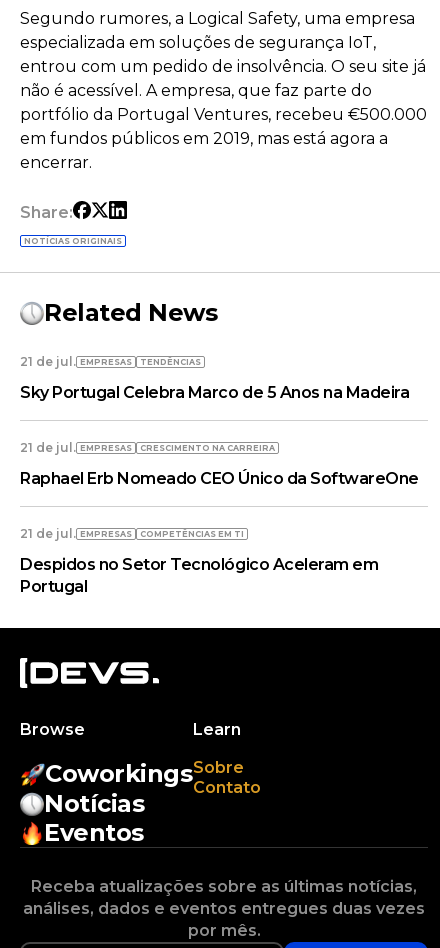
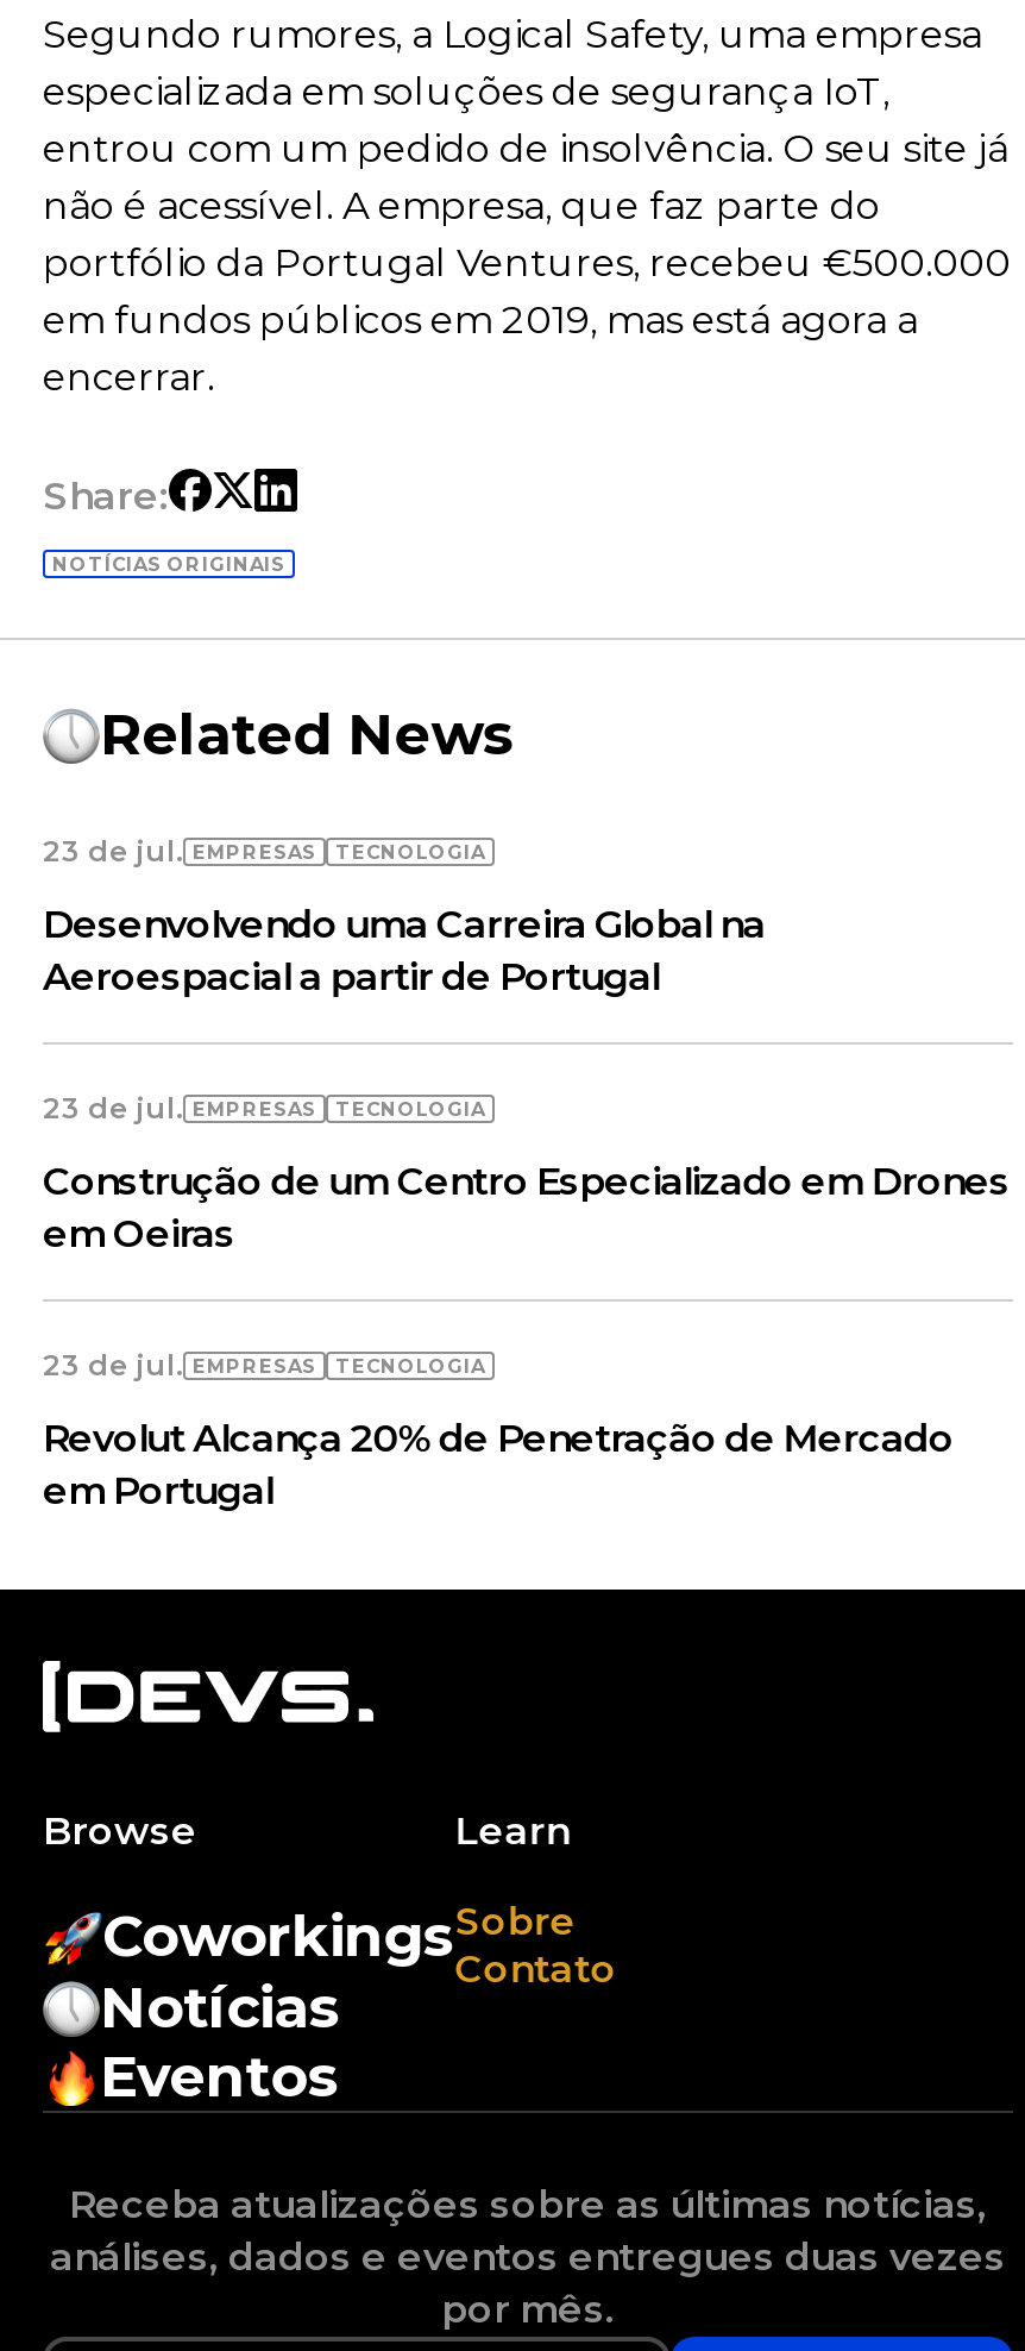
- 21 de jul. EMPRESAS
- TENDÊNCIAS
+ 23 de jul. EMPRESAS
+ TECNOLOGIA

- Sky Portugal Celebra Marco de 5 Anos na Madeira
+ Desenvolvendo uma Carreira Global na
+ Aeroespacial a partir de Portugal

- 21 de jul. EMPRESAS
- CRESCIMENTO NA CARREIRA
+ 23 de jul. EMPRESAS
+ TECNOLOGIA

- Raphael Erb Nomeado CEO Único da SoftwareOne
+ Construção de um Centro Especializado em Drones
+ em Oeiras

- 21 de jul. EMPRESAS
- COMPETÊNCIAS EM TI
+ 23 de jul. EMPRESAS
+ TECNOLOGIA

- Despidos no Setor Tecnológico Aceleram em
- Portugal
+ Revolut Alcança 20% de Penetração de Mercado
+ em Portugal
